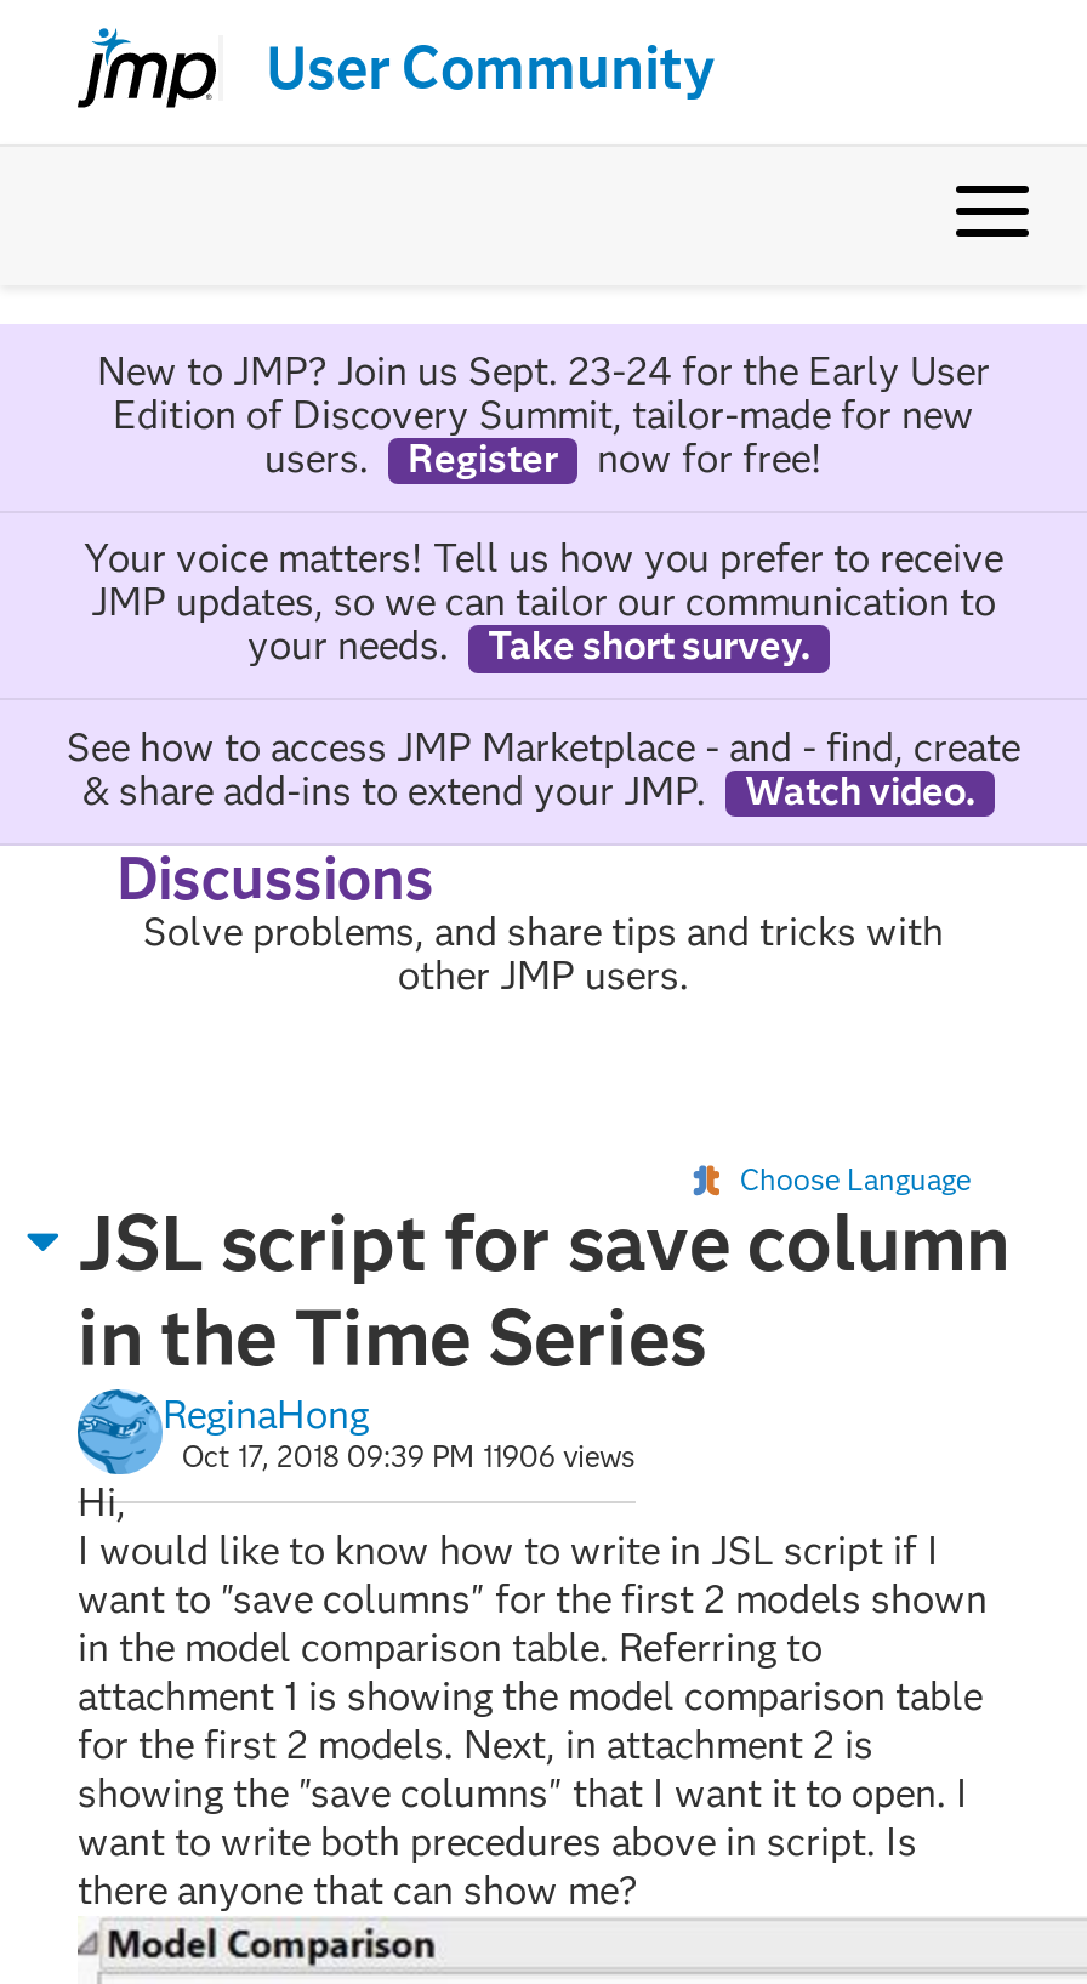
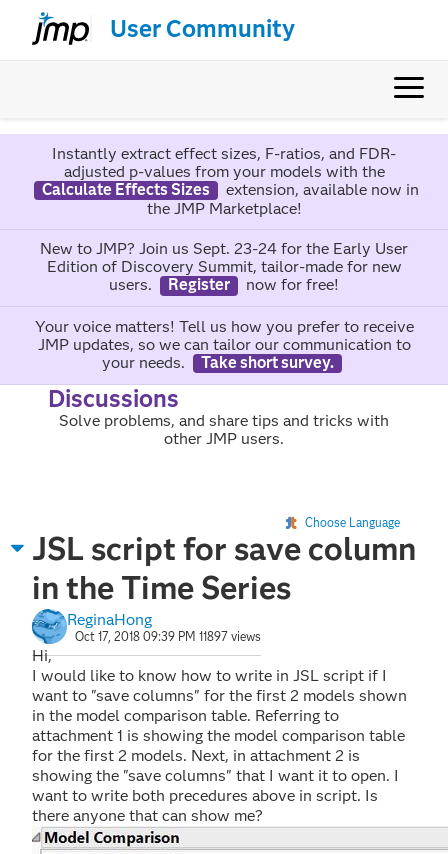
+ Instantly extract effect sizes, F-ratios, and FDR-
+ adjusted p-values from your models with the
+ Calculate Effects Sizes
+ extension, available now in
+ the JMP Marketplace!

moved down: New to JMP? Join us Sept. 23-24 for the Early User | Edition of Discovery Summit, tailor-made for new | users. | ... | your needs. | Take short survey.

- See how to access JMP Marketplace - and - find, create
- & share add-ins to extend your JMP.
- Watch video.

- Oct 17, 2018 09:39 PM 11906 views
+ Oct 17, 2018 09:39 PM 11897 views
